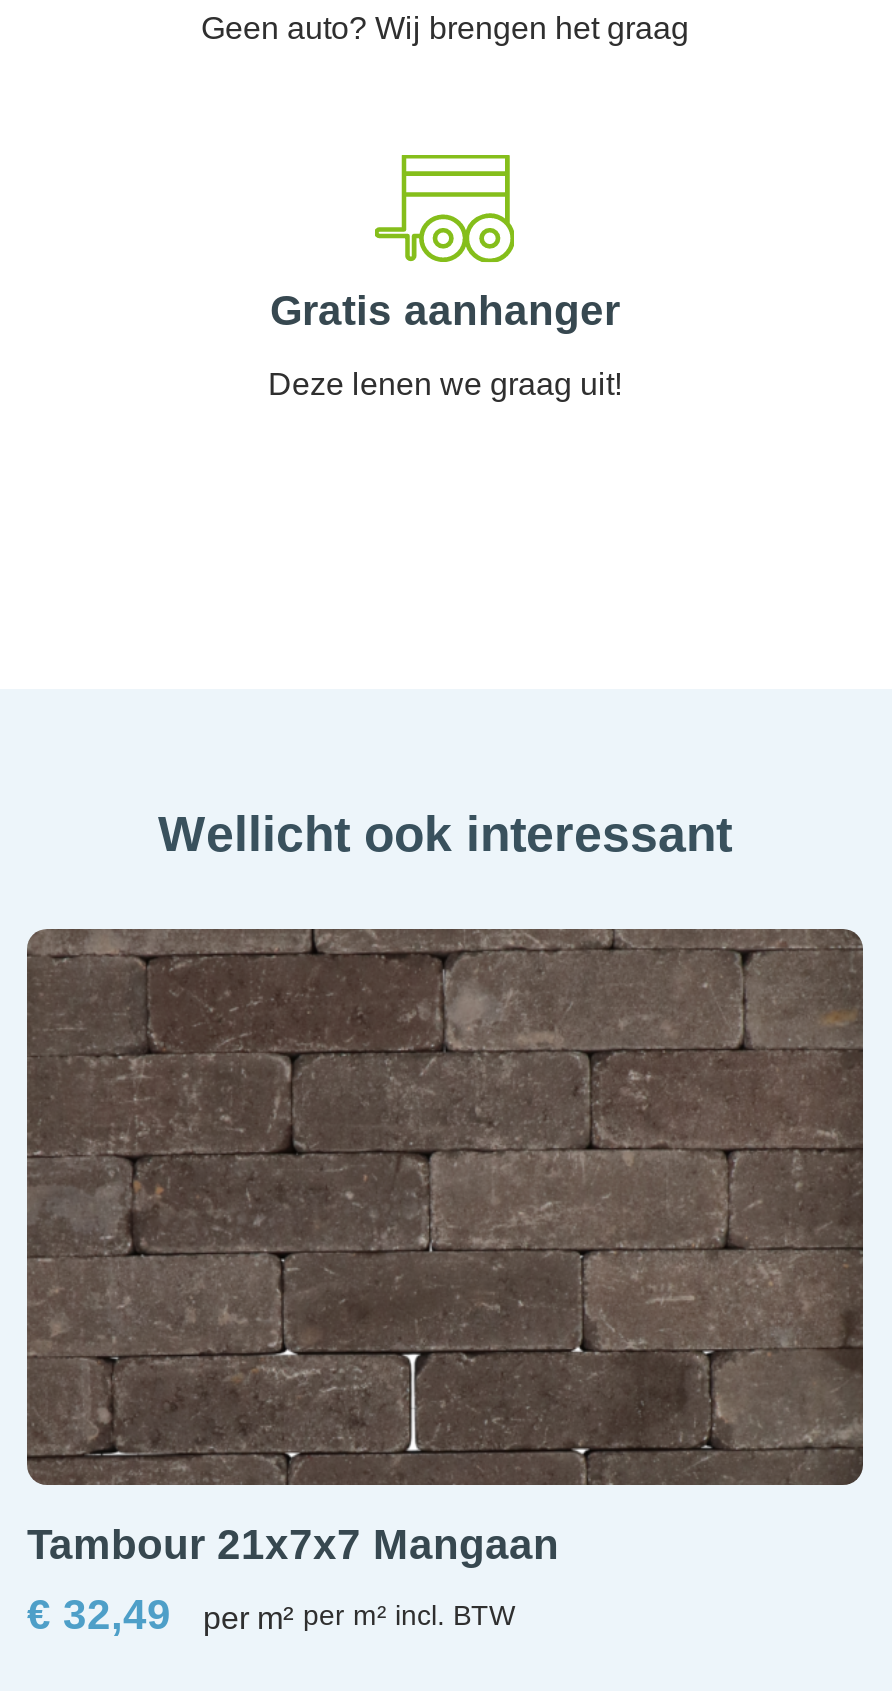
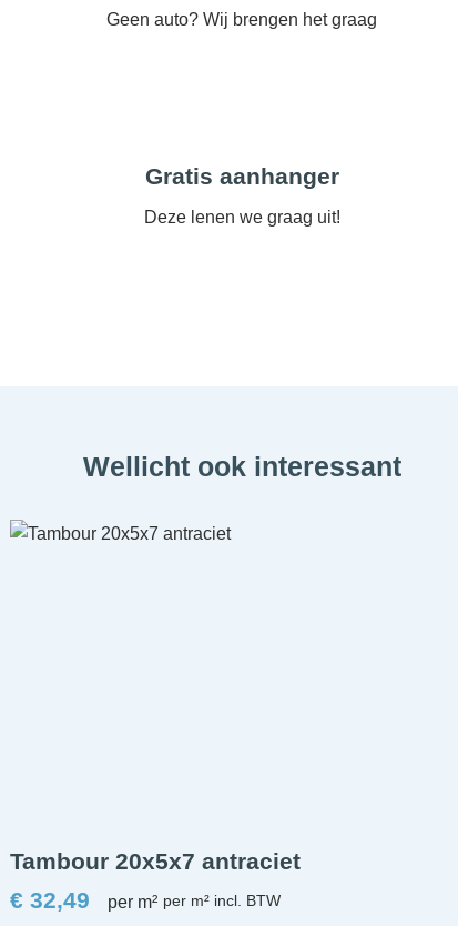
- [image]

- [image]

- Tambour 21x7x7 Mangaan
+ Tambour 20x5x7 antraciet
